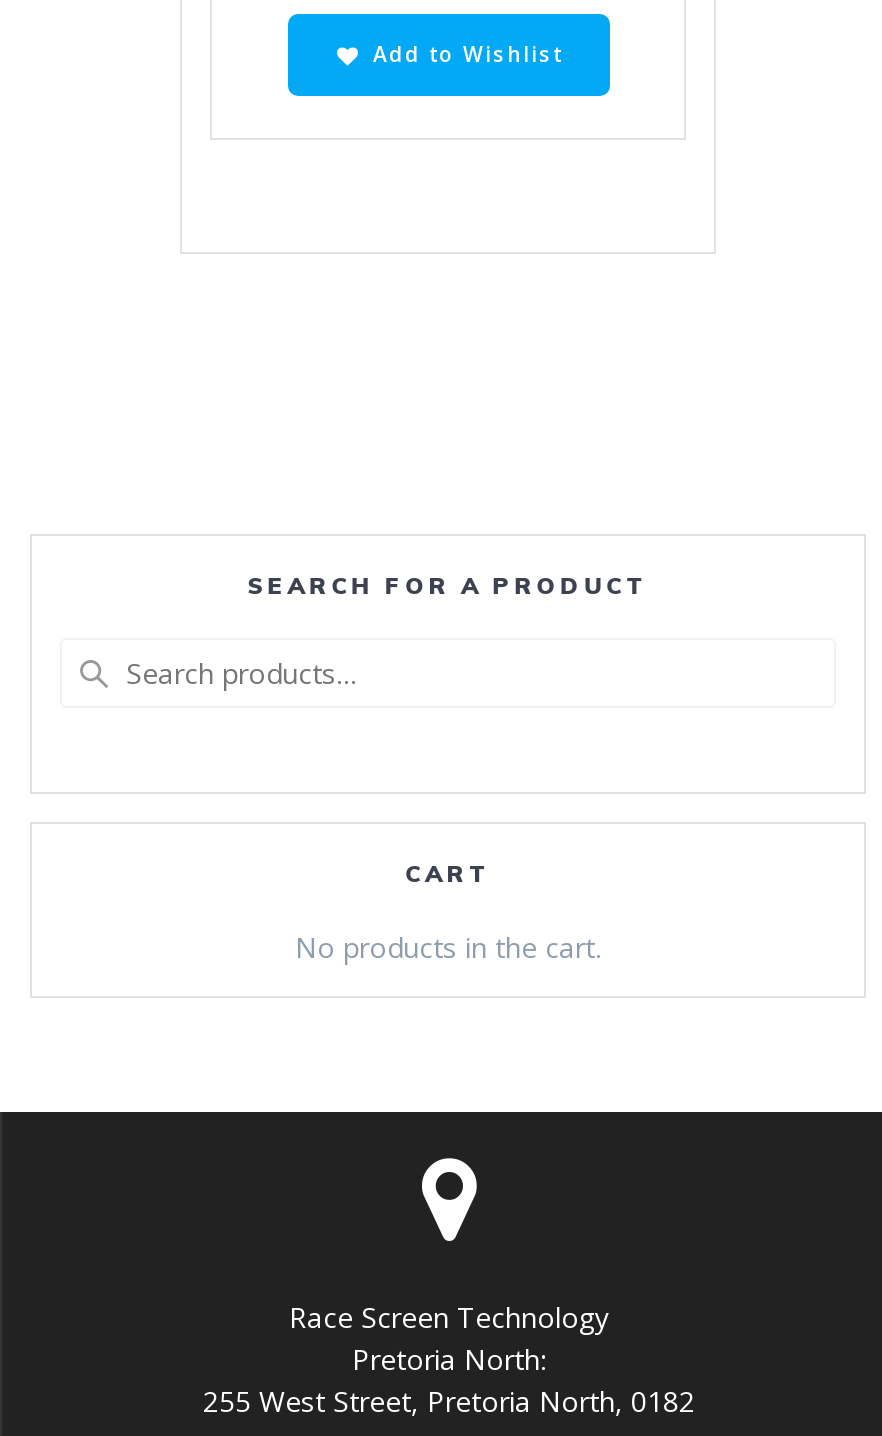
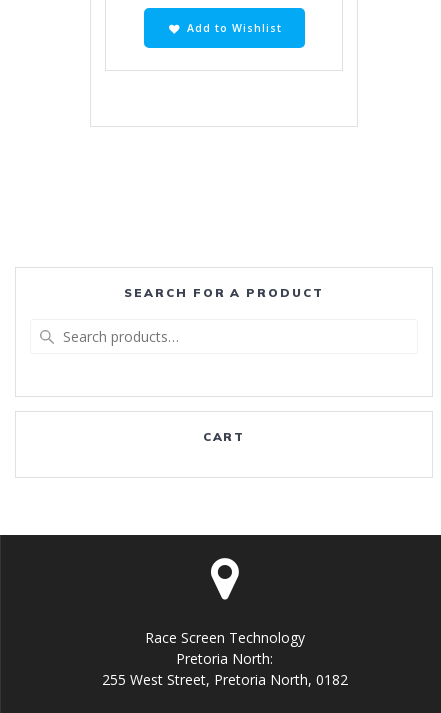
- No products in the cart.
